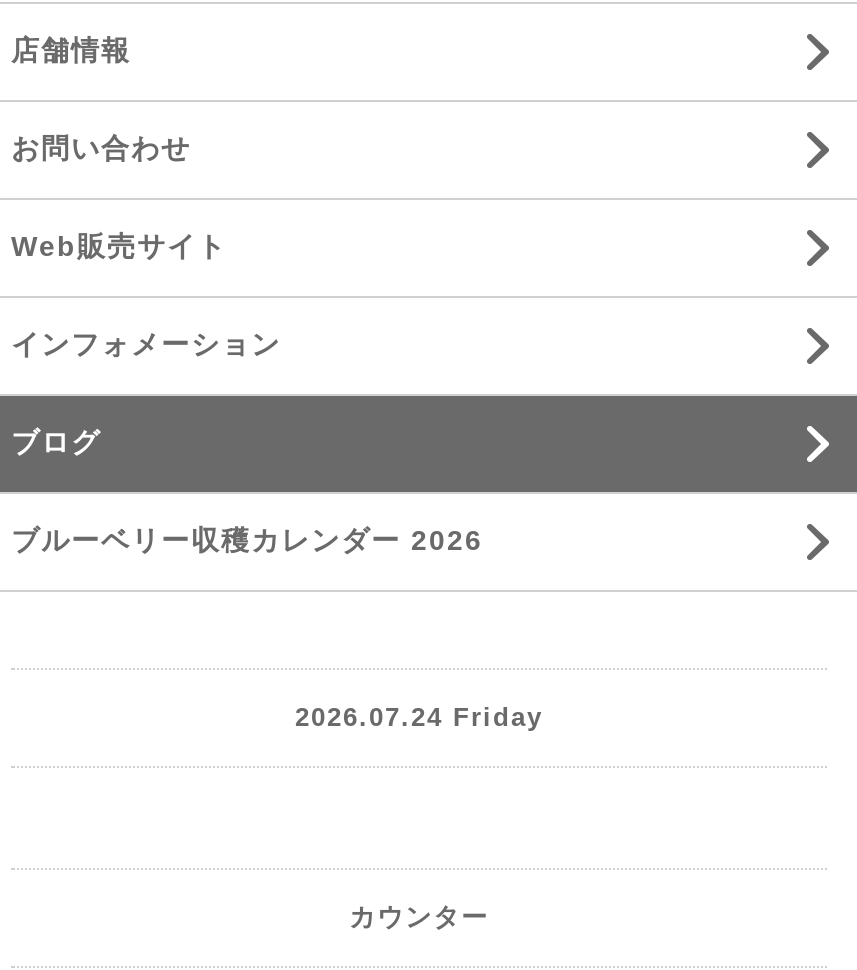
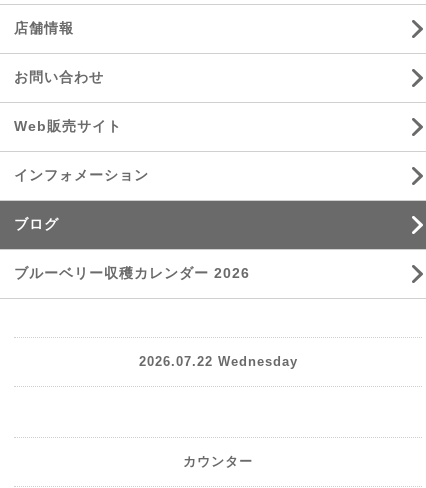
- 2026.07.24 Friday
+ 2026.07.22 Wednesday
